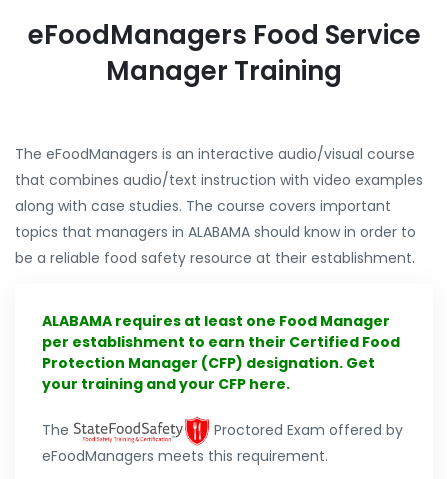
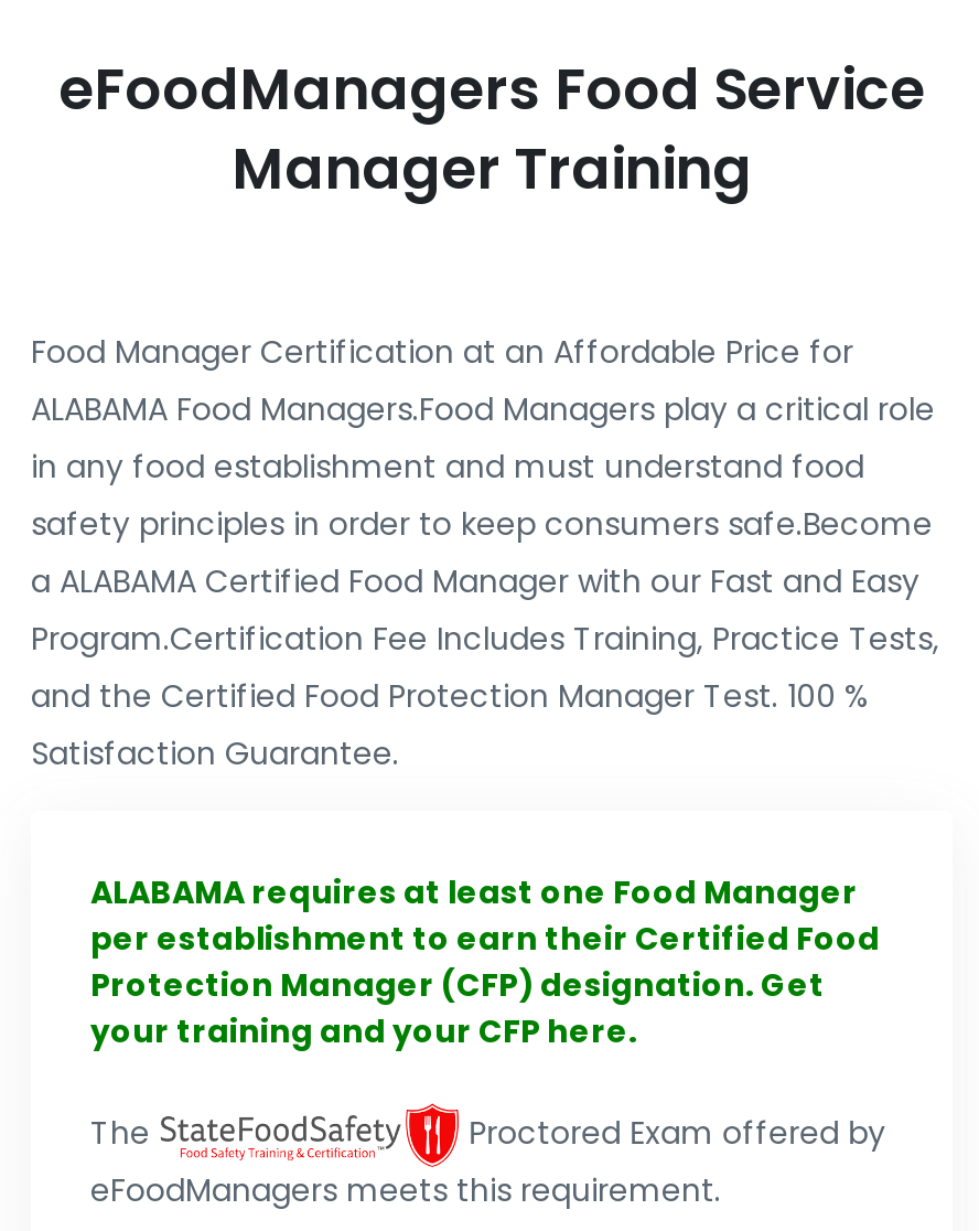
- The eFoodManagers is an interactive audio/visual course
- that combines audio/text instruction with video examples
- along with case studies. The course covers important
- topics that managers in ALABAMA should know in order to
- be a reliable food safety resource at their establishment.
+ Food Manager Certification at an Affordable Price for
+ ALABAMA Food Managers.Food Managers play a critical role
+ in any food establishment and must understand food
+ safety principles in order to keep consumers safe.Become
+ a ALABAMA Certified Food Manager with our Fast and Easy
+ Program.Certification Fee Includes Training, Practice Tests,
+ and the Certified Food Protection Manager Test. 100 %
+ Satisfaction Guarantee.
